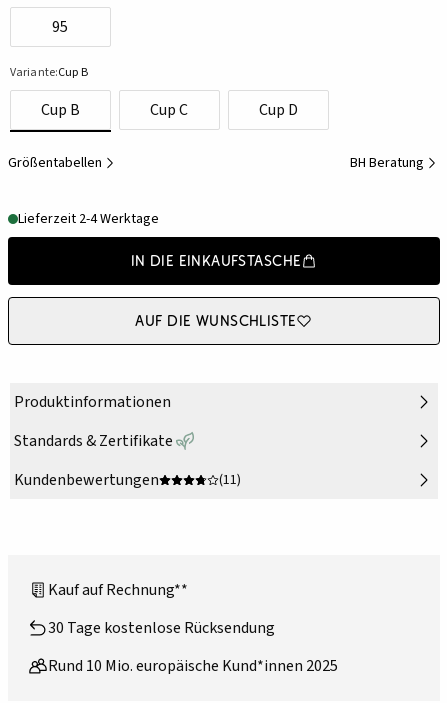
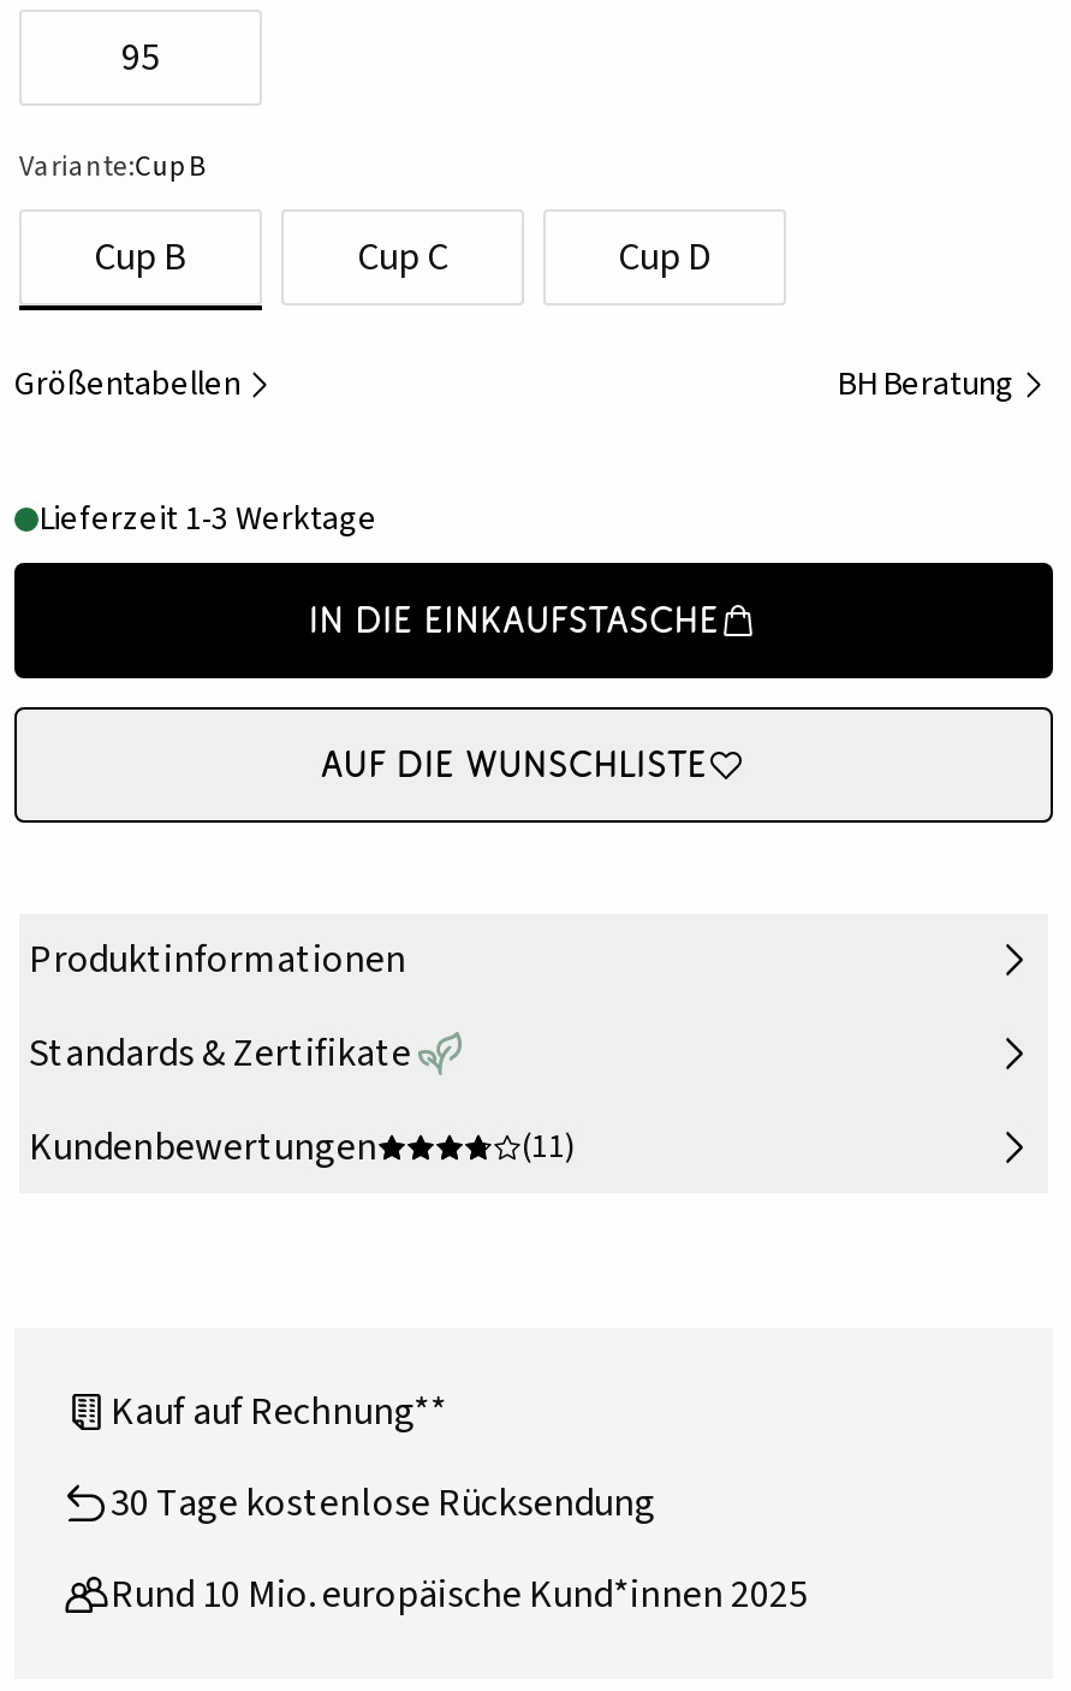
- Lieferzeit 2-4 Werktage
+ Lieferzeit 1-3 Werktage
